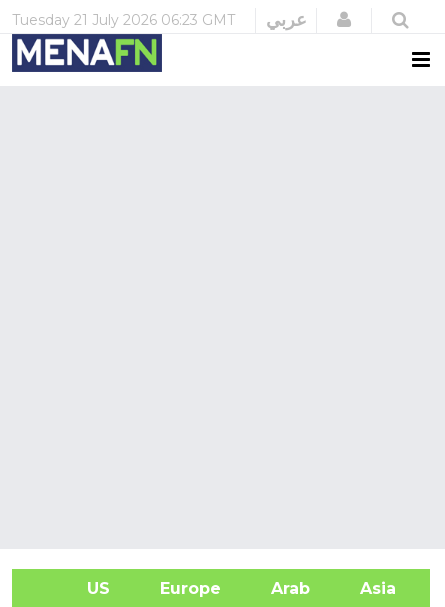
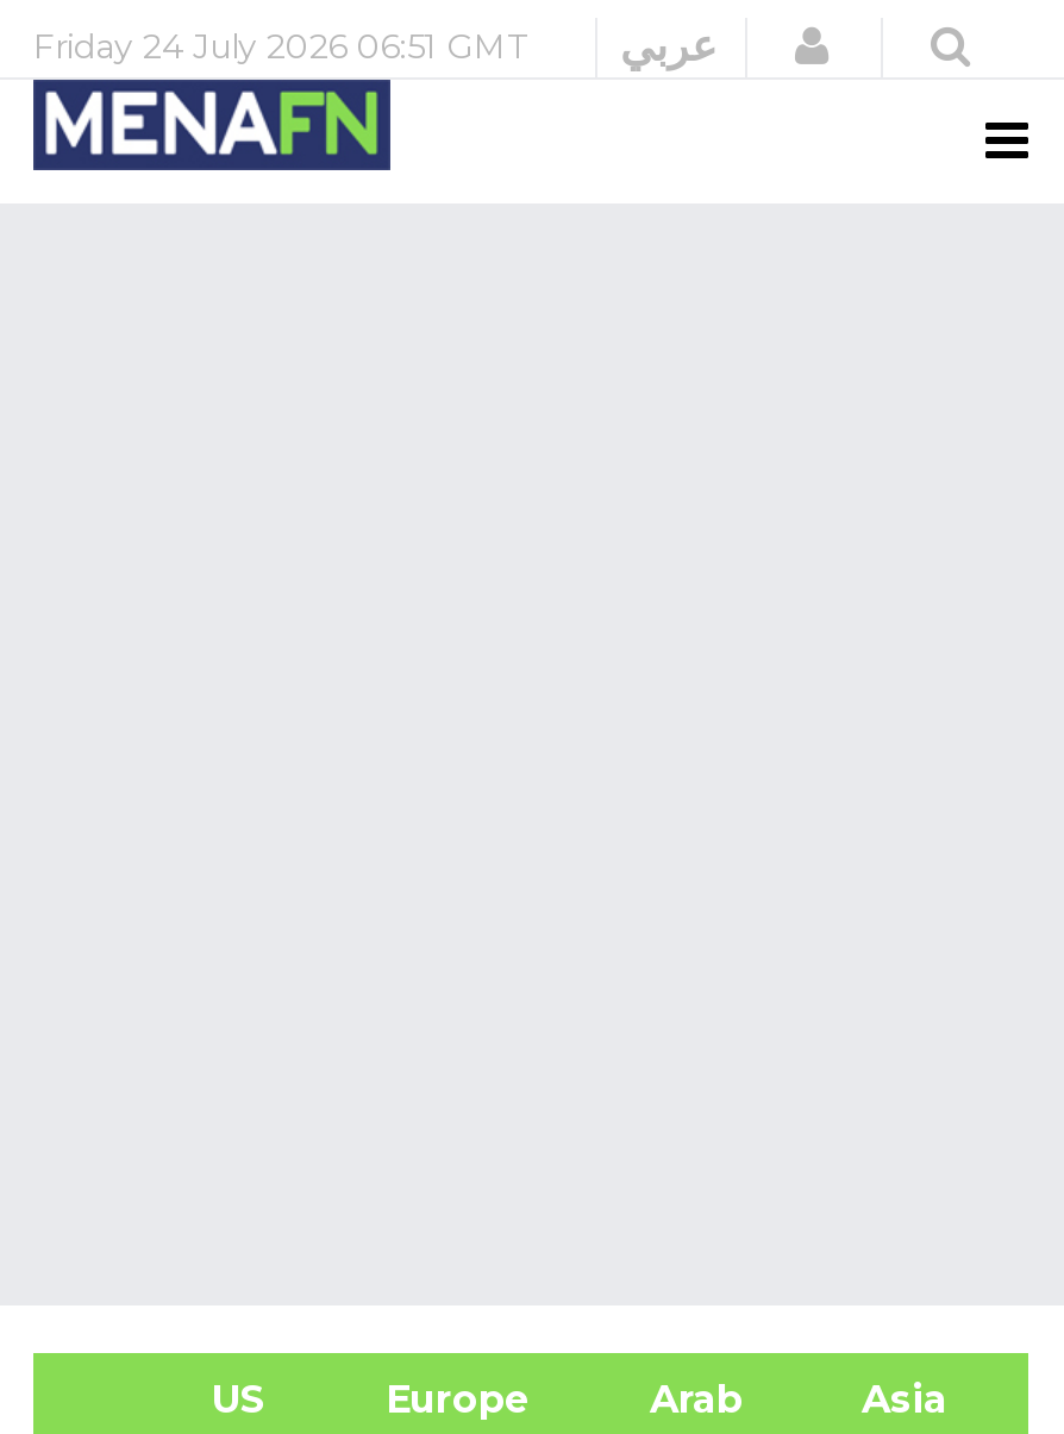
- Tuesday 21 July 2026 06:23 GMT
+ Friday 24 July 2026 06:51 GMT
